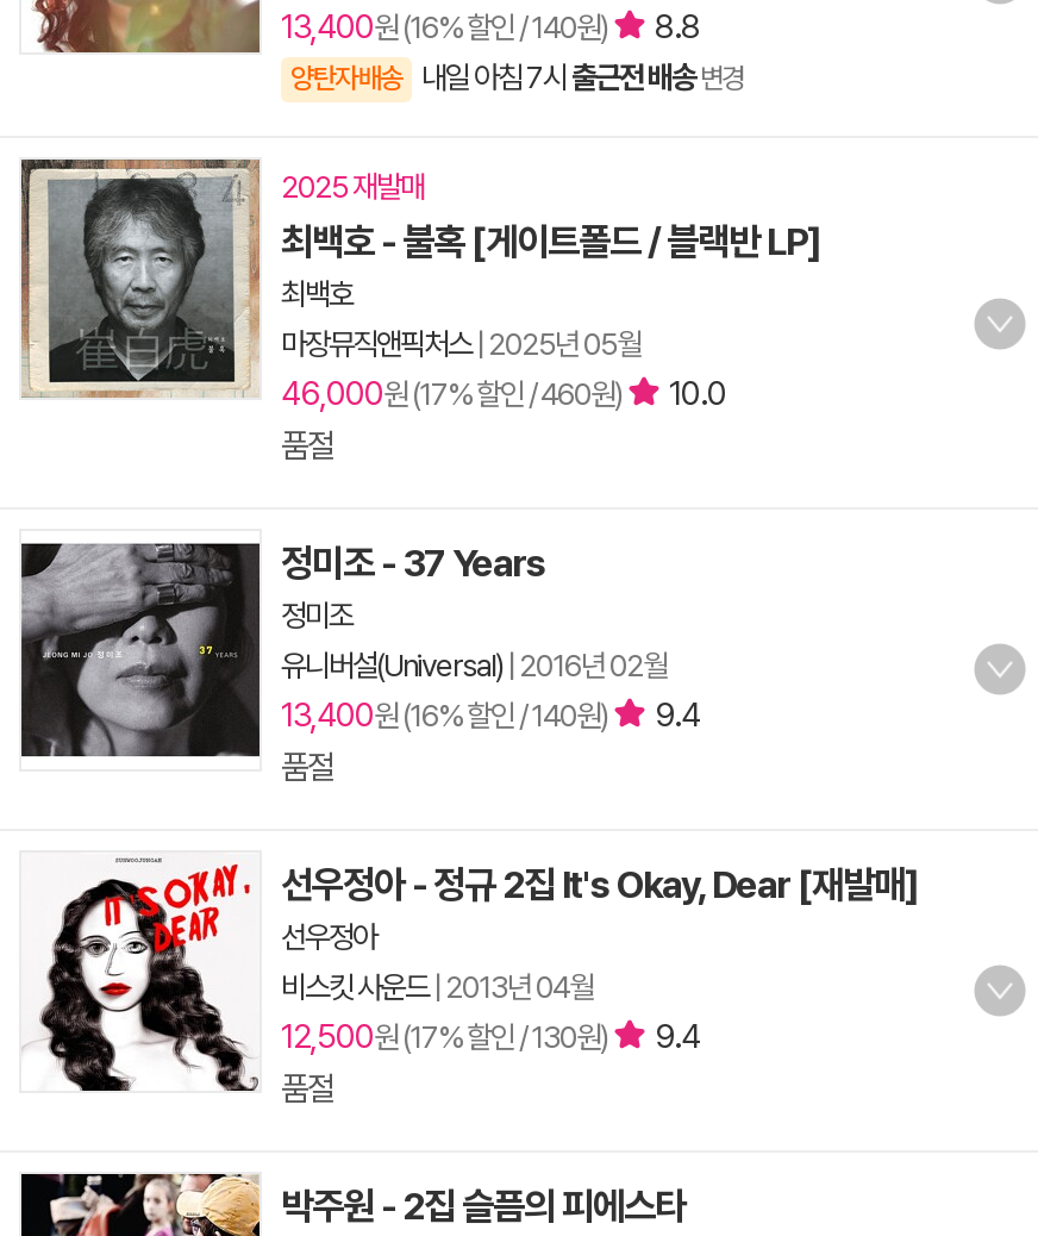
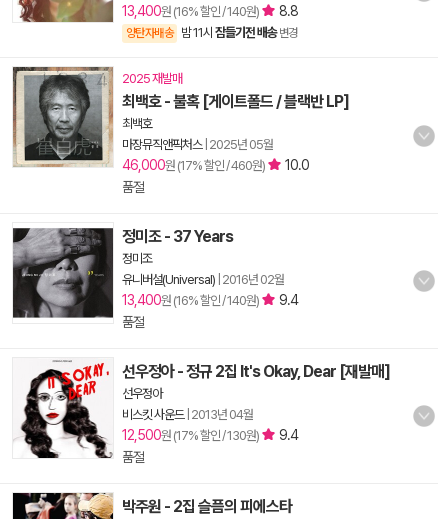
- 양탄자배송 내일 아침 7시 출근전 배송 변경
+ 양탄자배송 밤 11시 잠들기전 배송 변경
